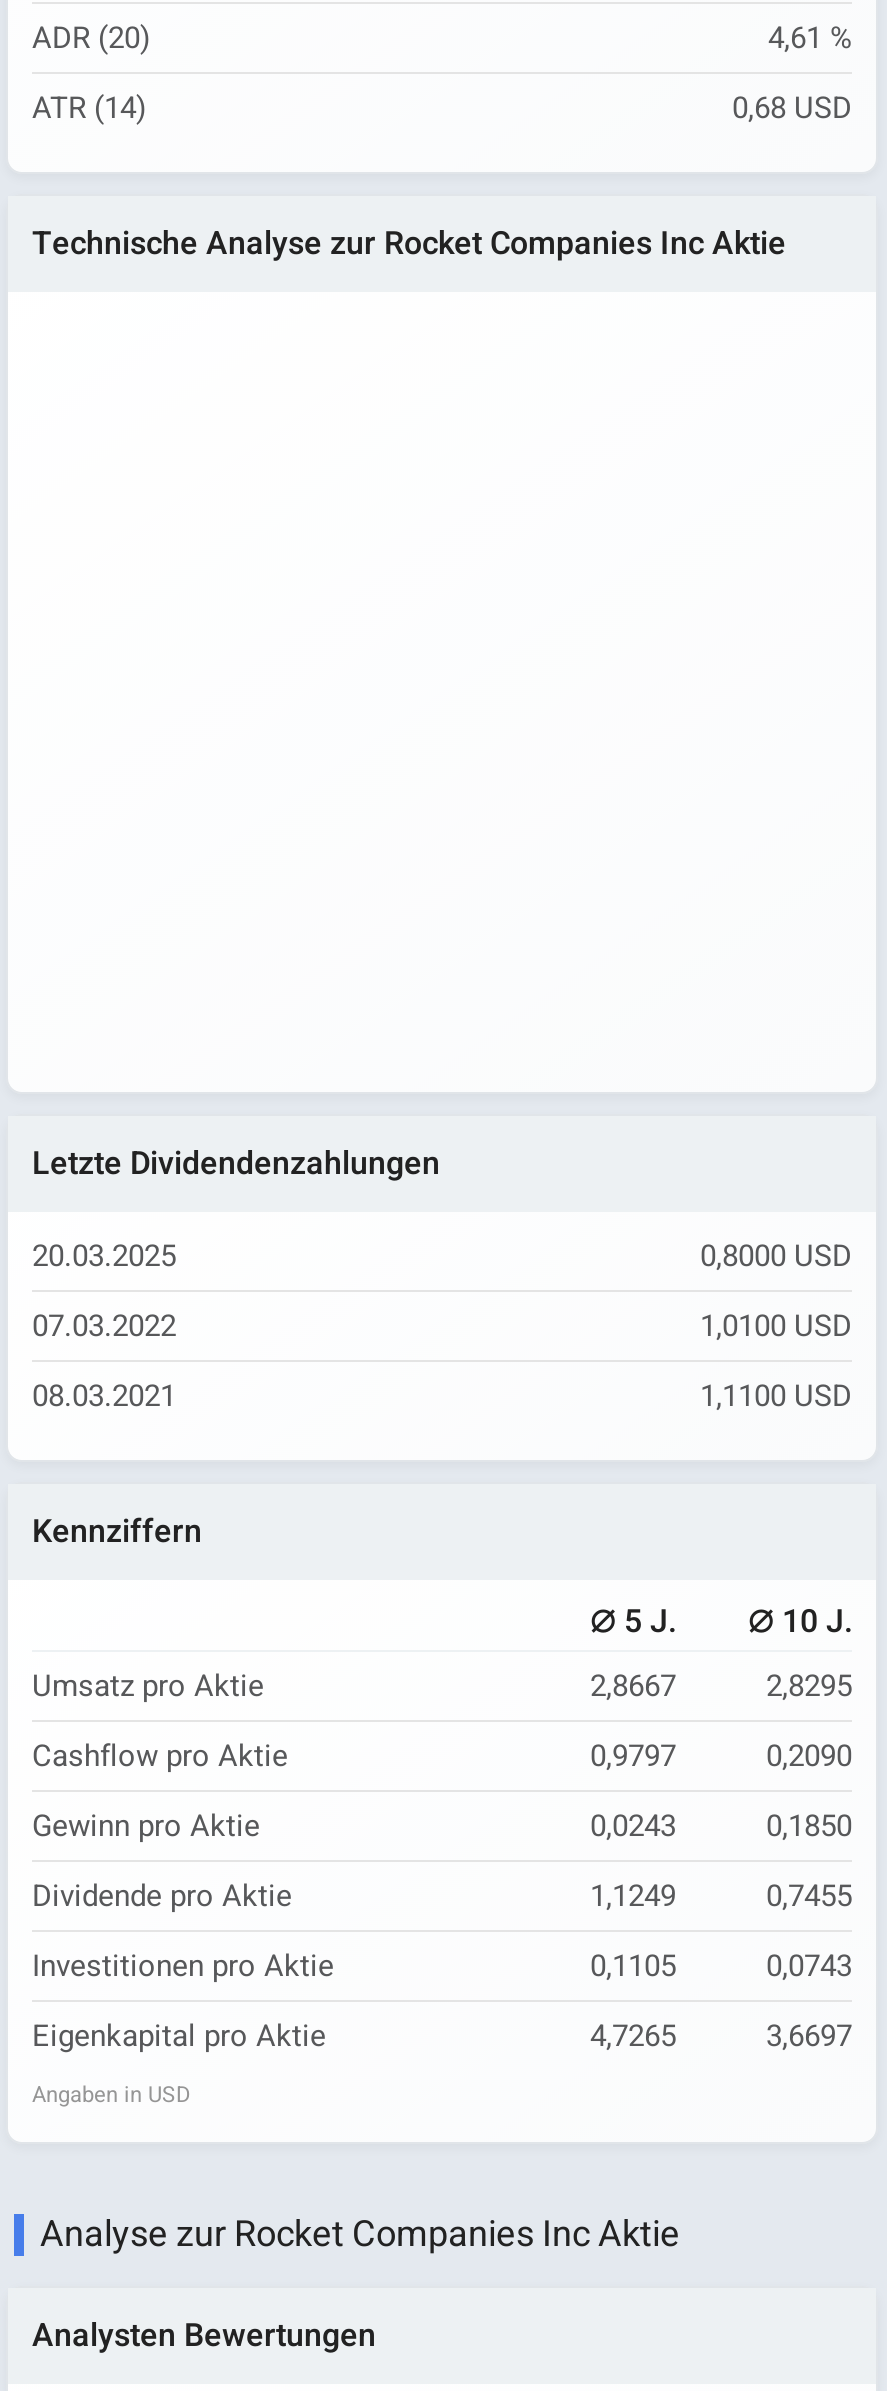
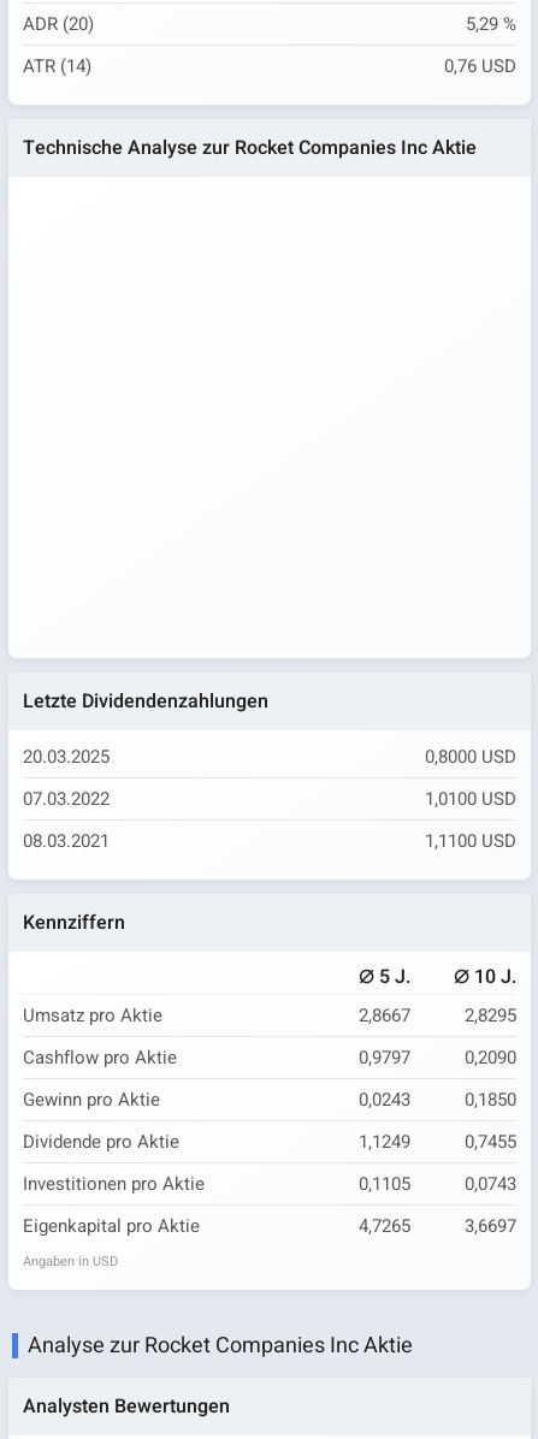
- 4,61 %
+ 5,29 %

- 0,68 USD
+ 0,76 USD
